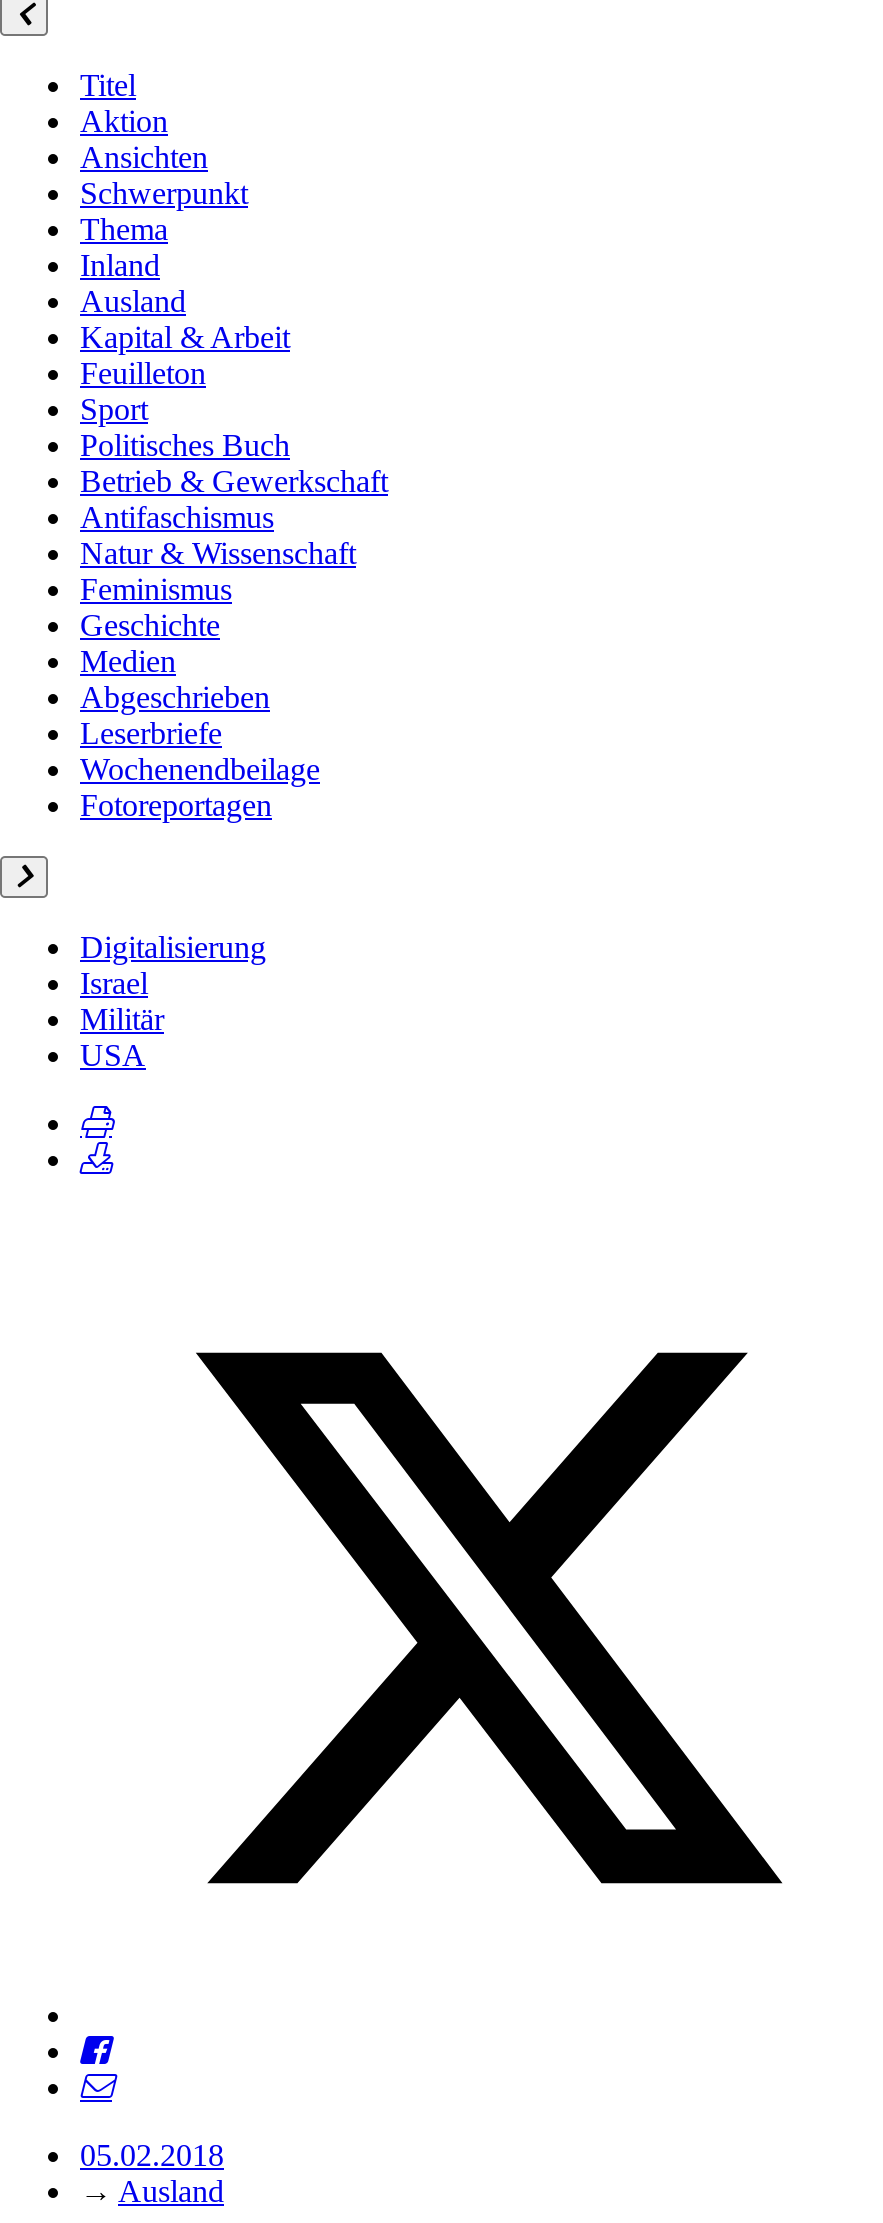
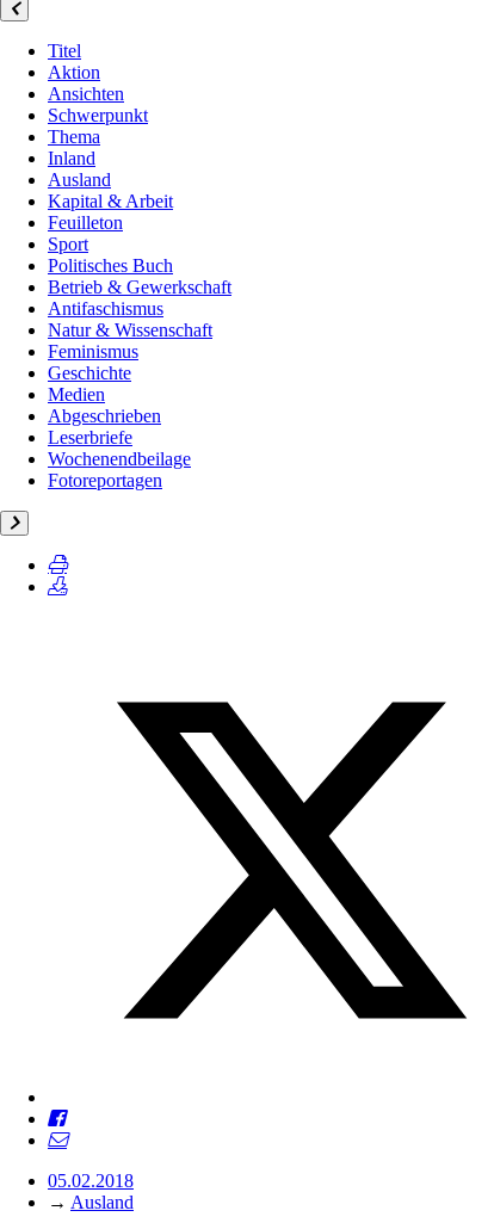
- Digitalisierung
- Israel
- Militär
- USA
